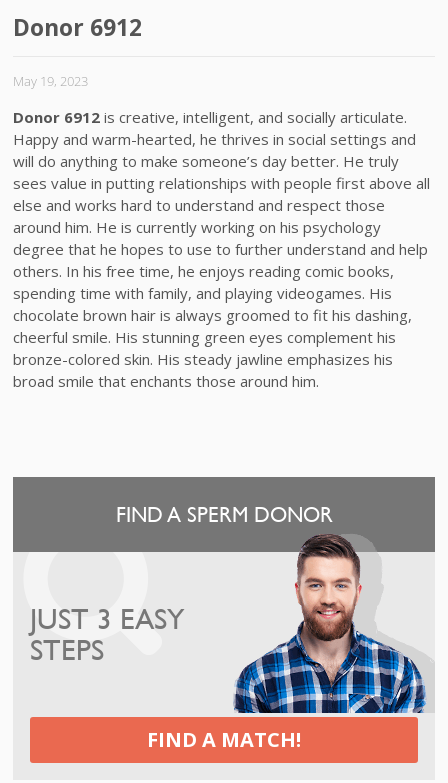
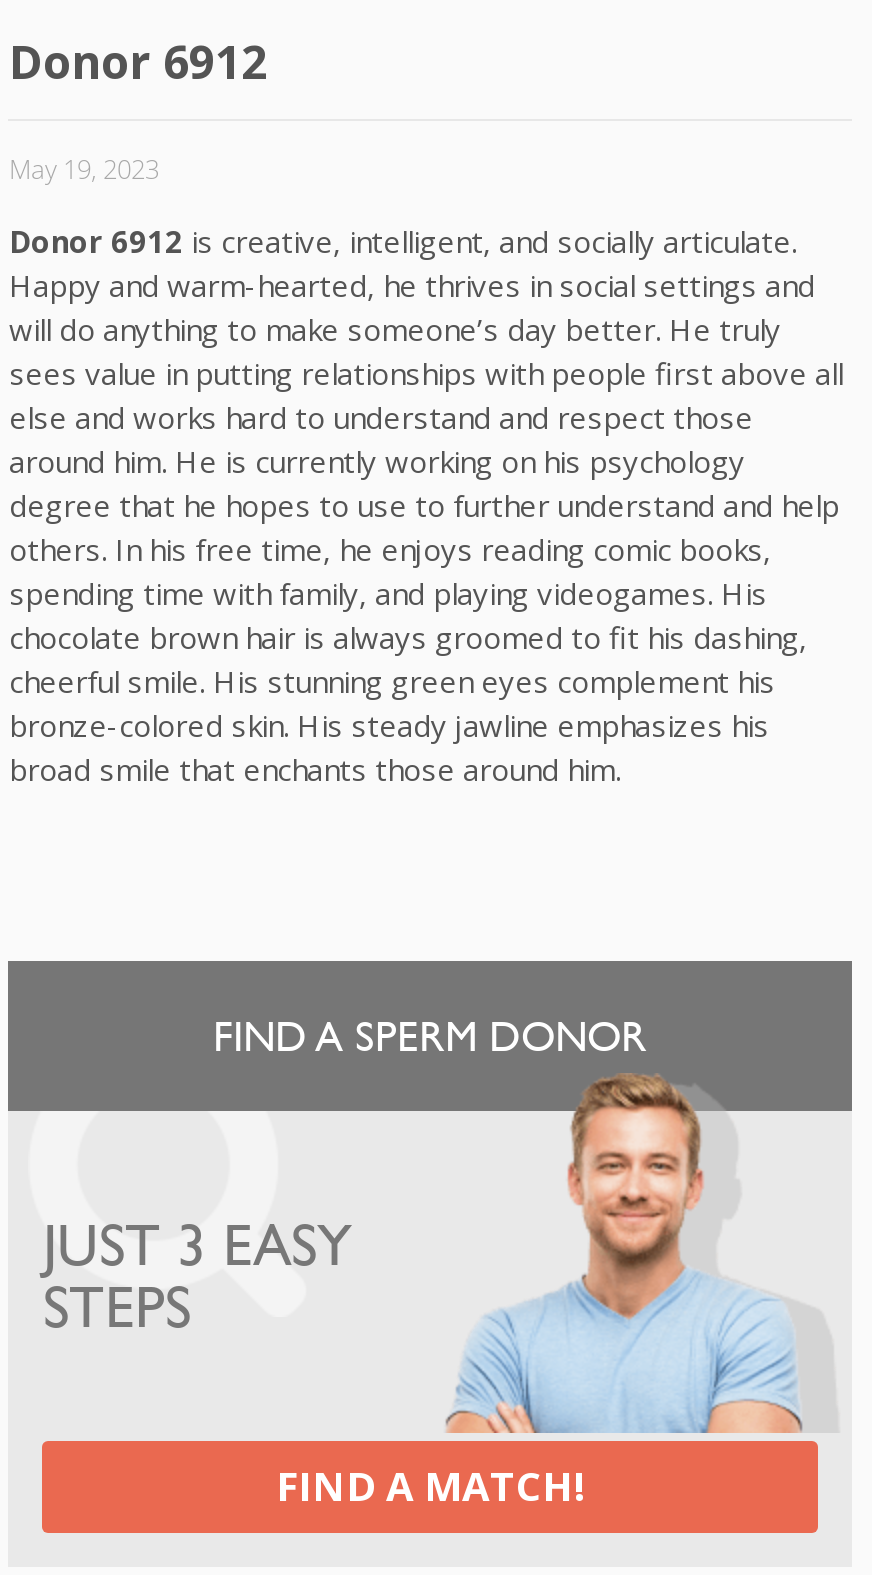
- [image]
+ [image]
